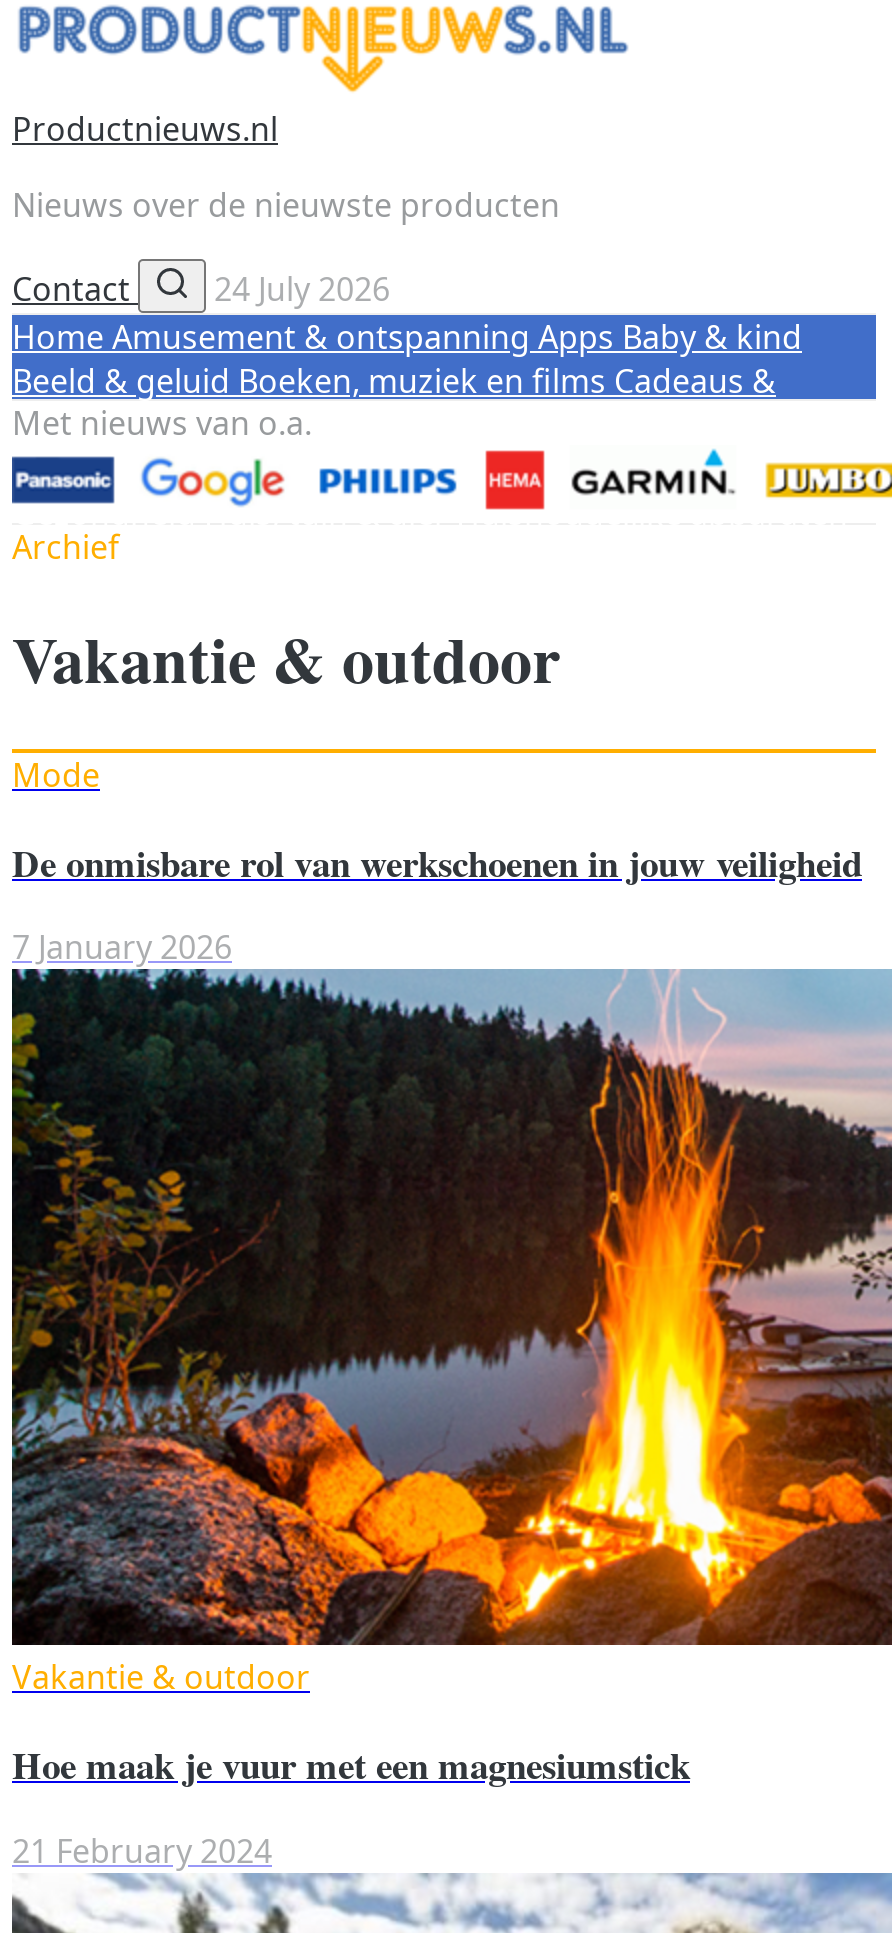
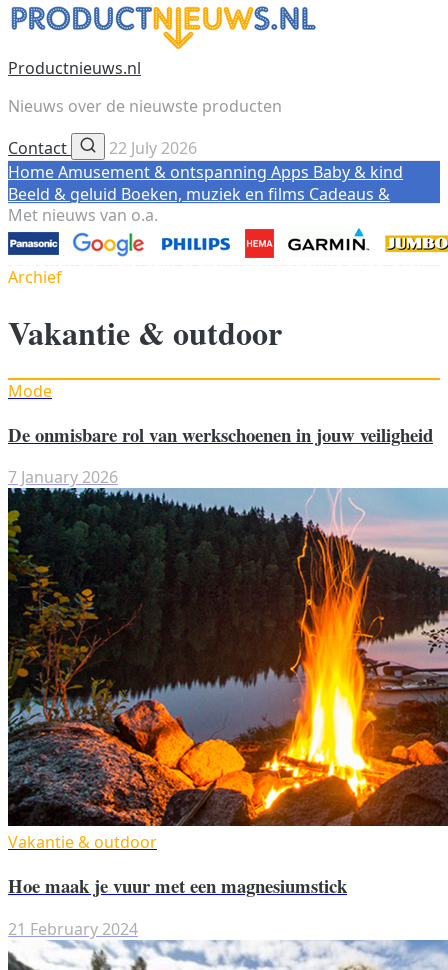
- Contact 24 July 2026
+ Contact 22 July 2026
